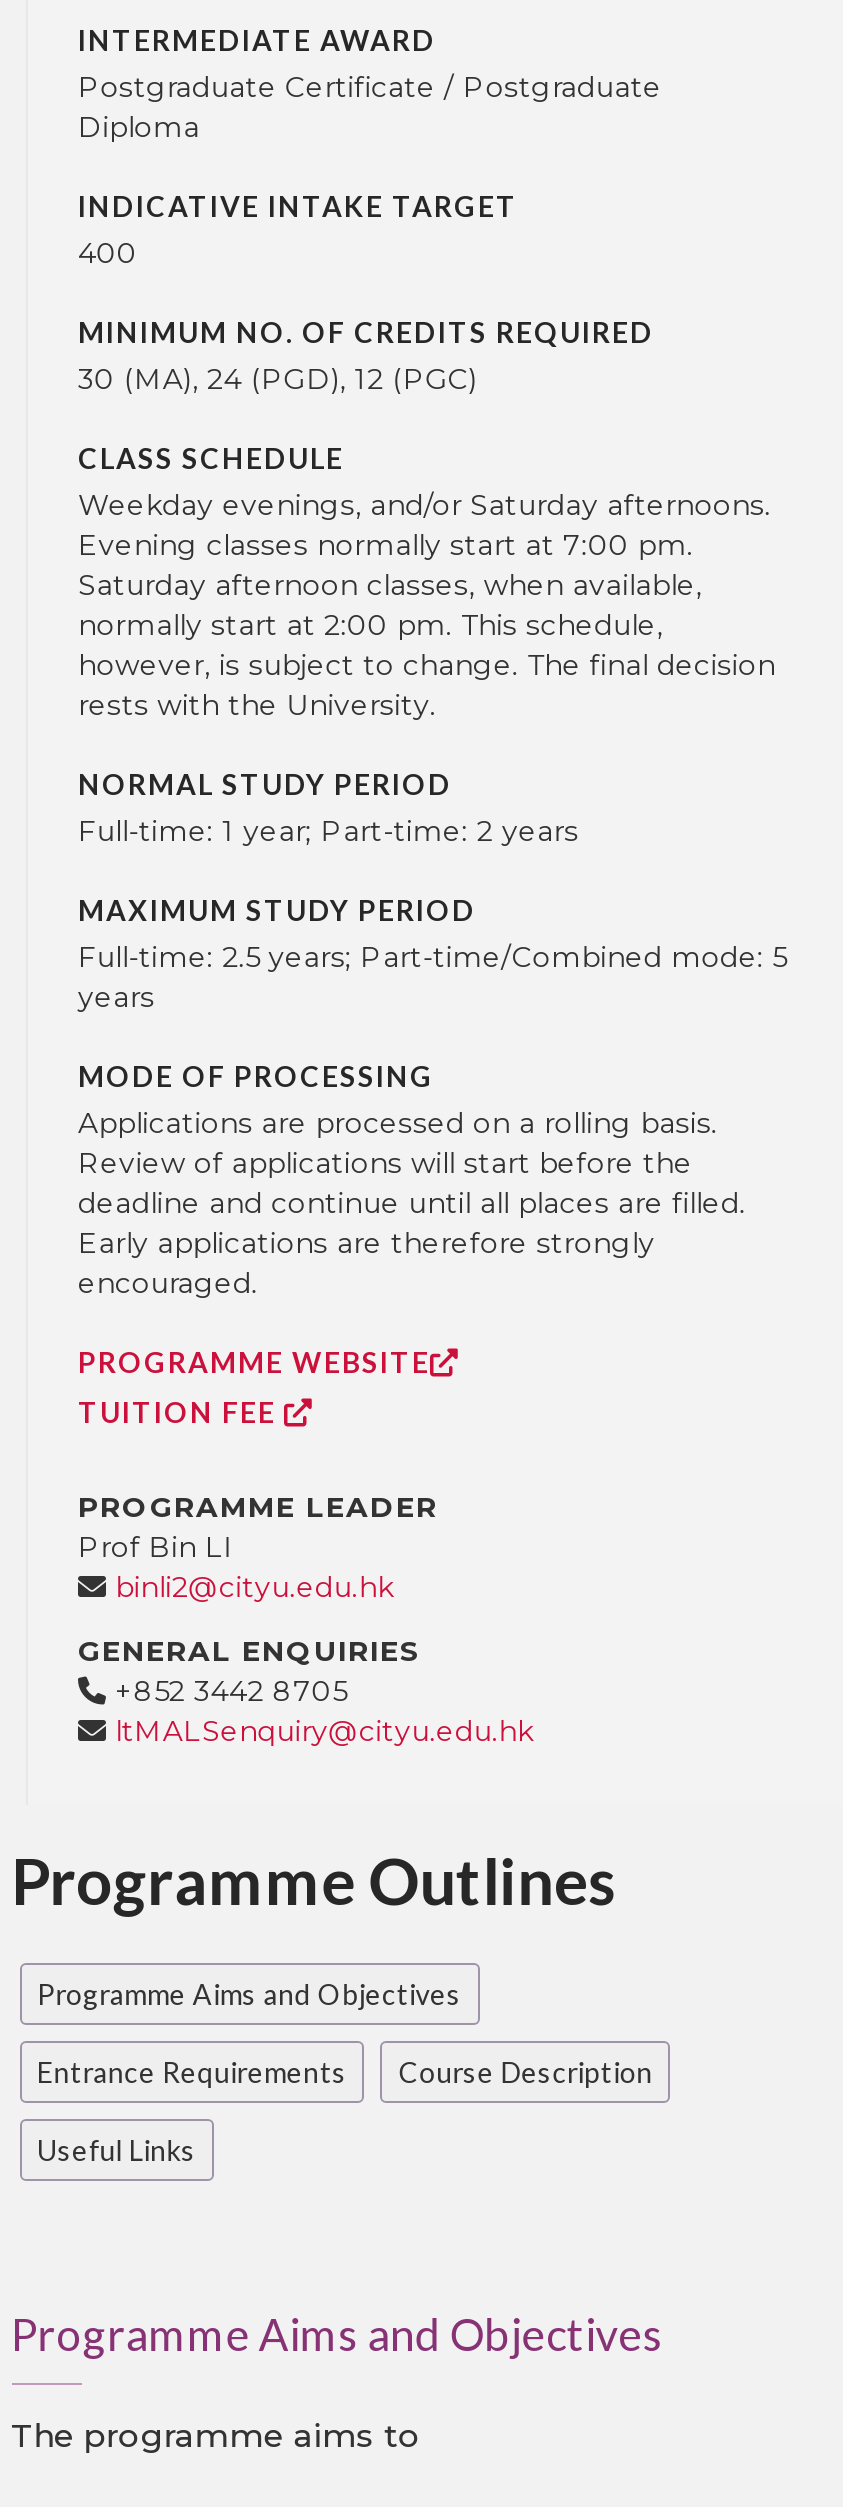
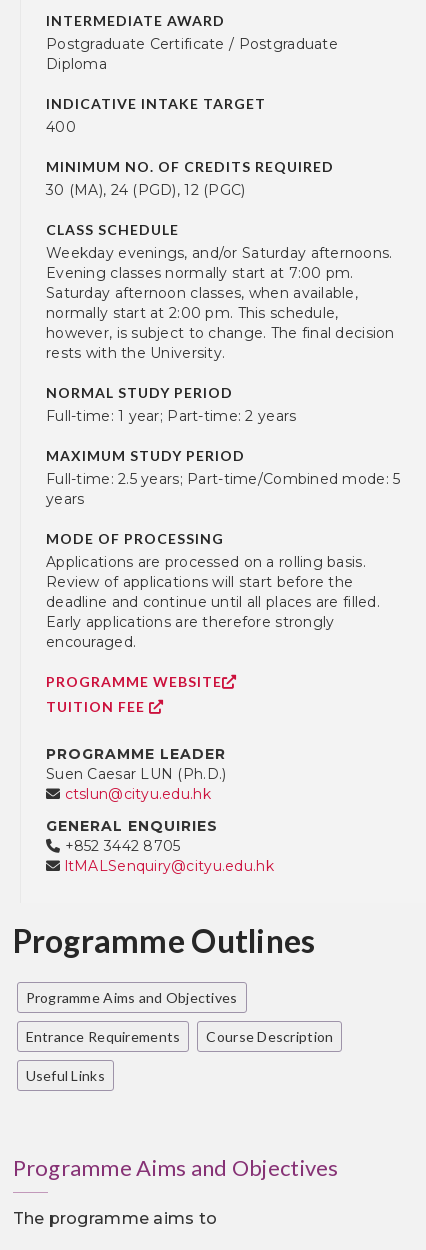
- Prof Bin LI
- binli2@cityu.edu.hk
+ Suen Caesar LUN (Ph.D.)
+ ctslun@cityu.edu.hk
